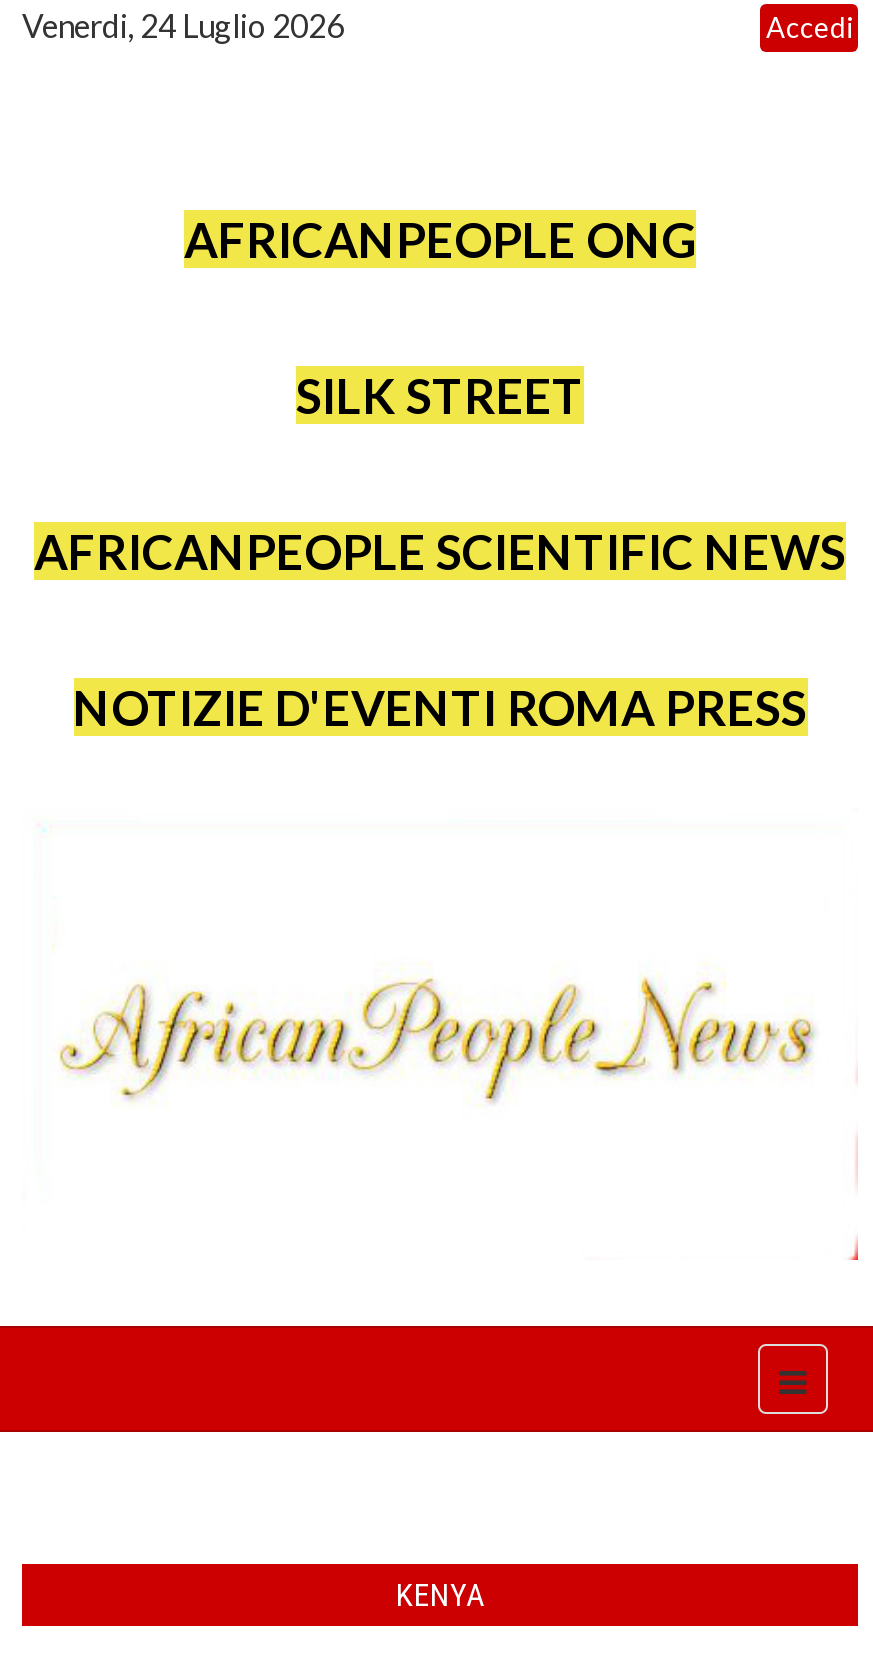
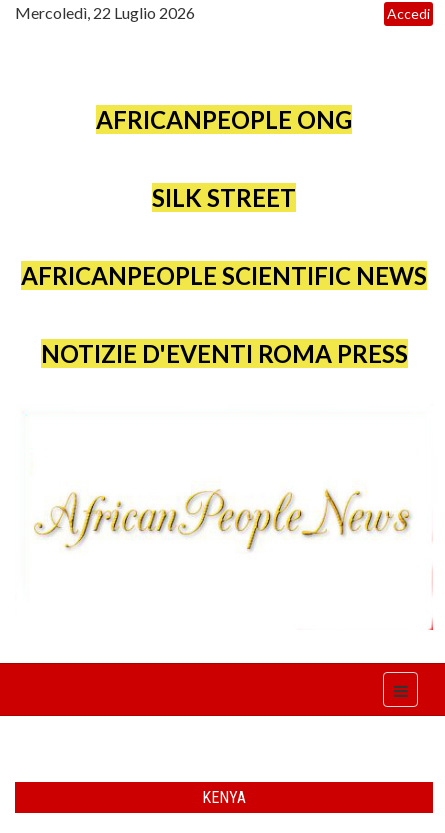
- Venerdi, 24 Luglio 2026
+ Mercoledì, 22 Luglio 2026
